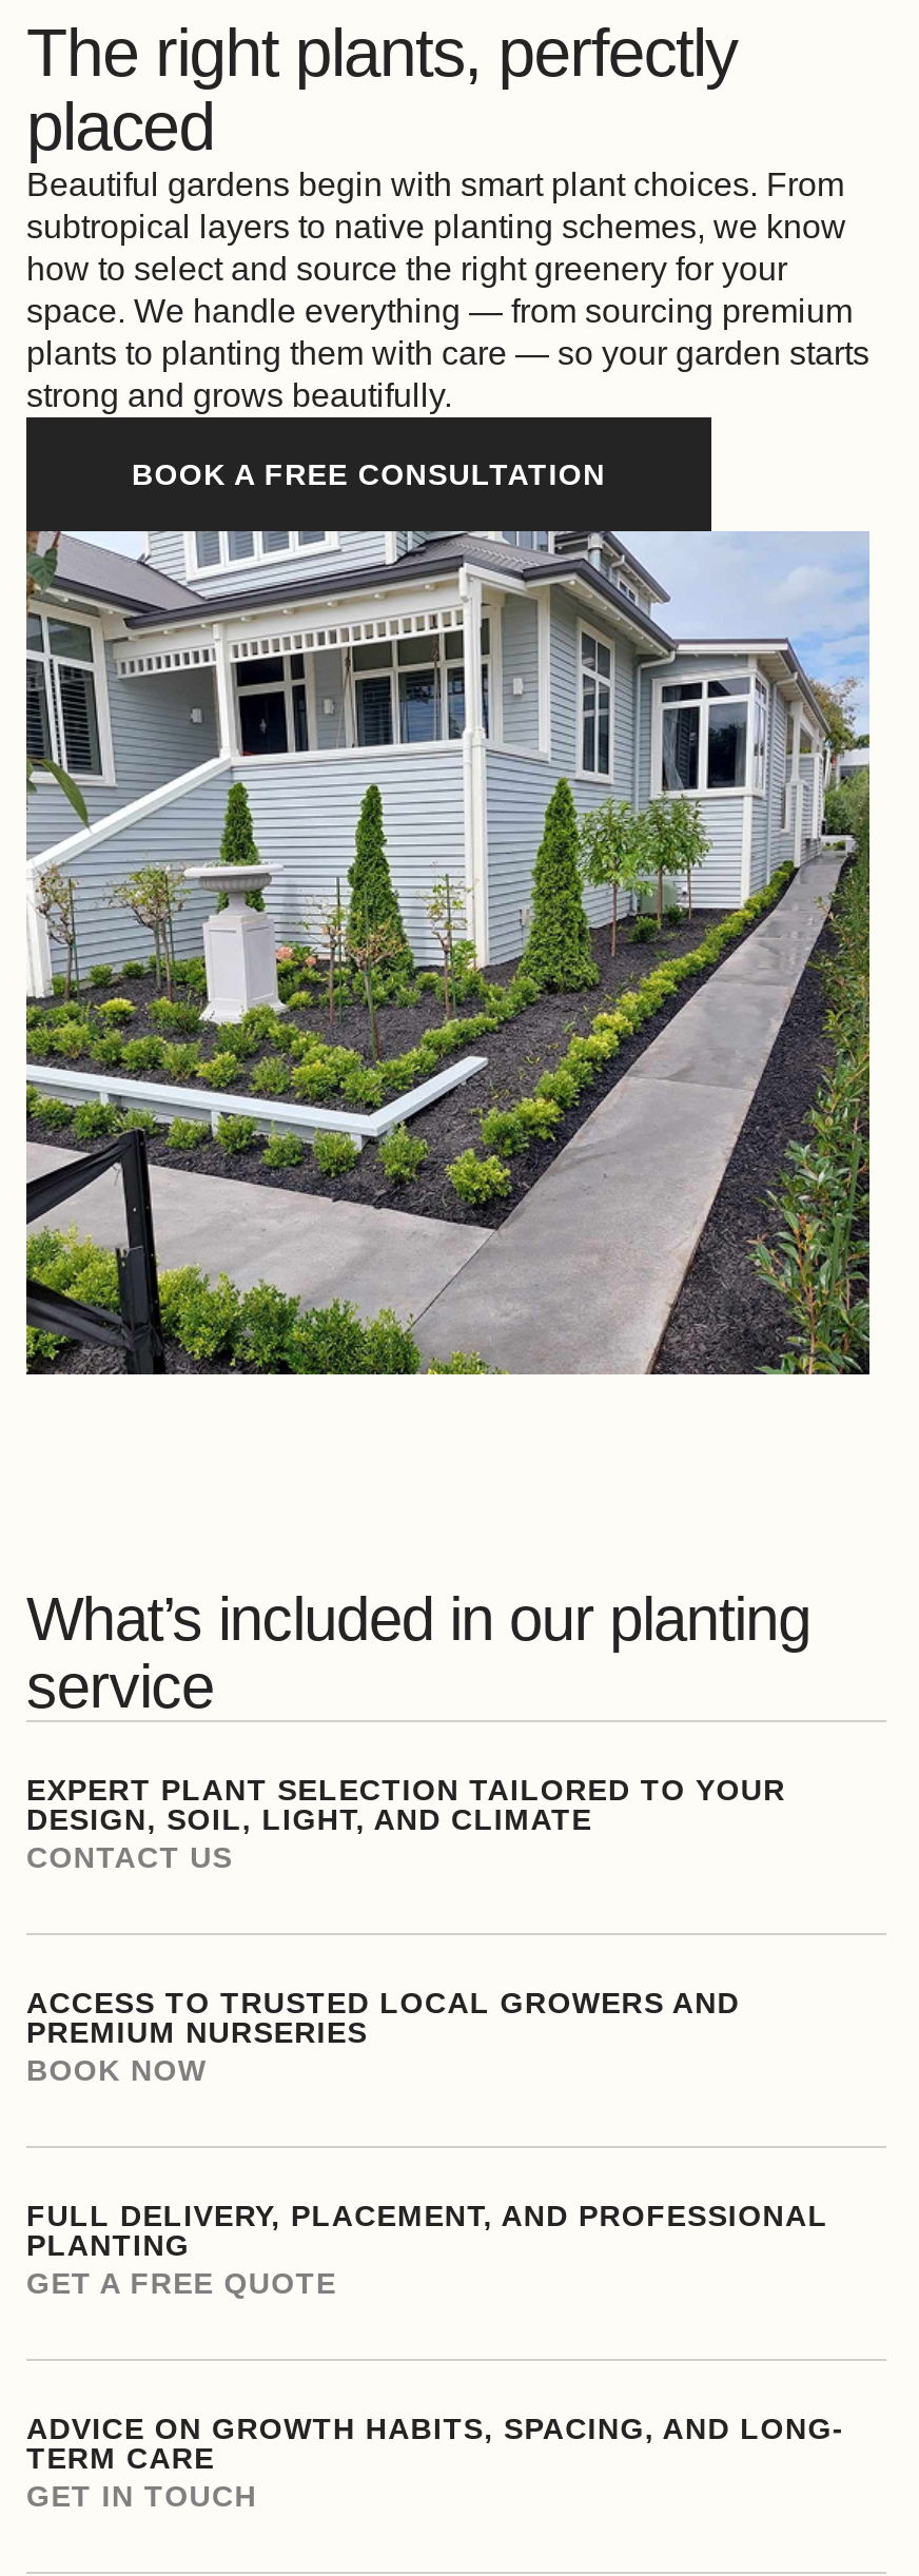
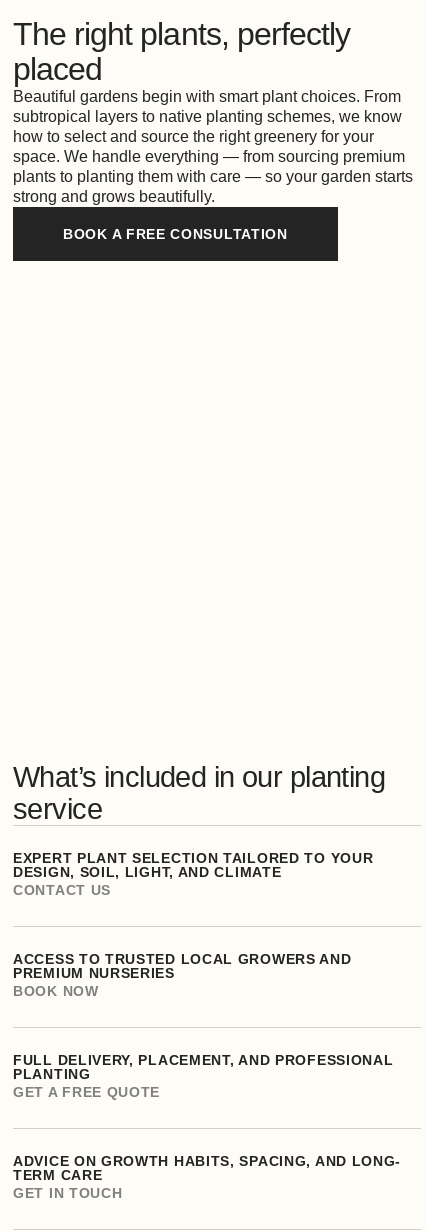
- [image]
